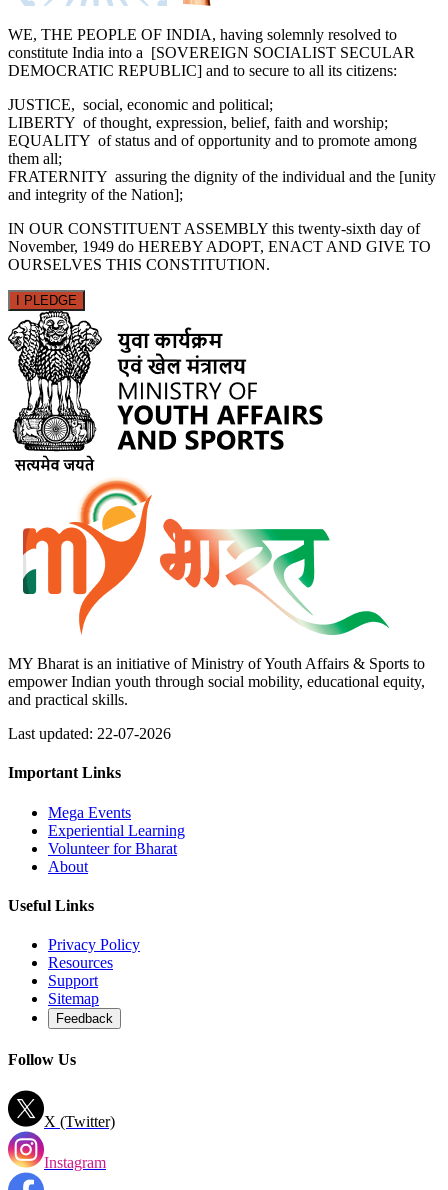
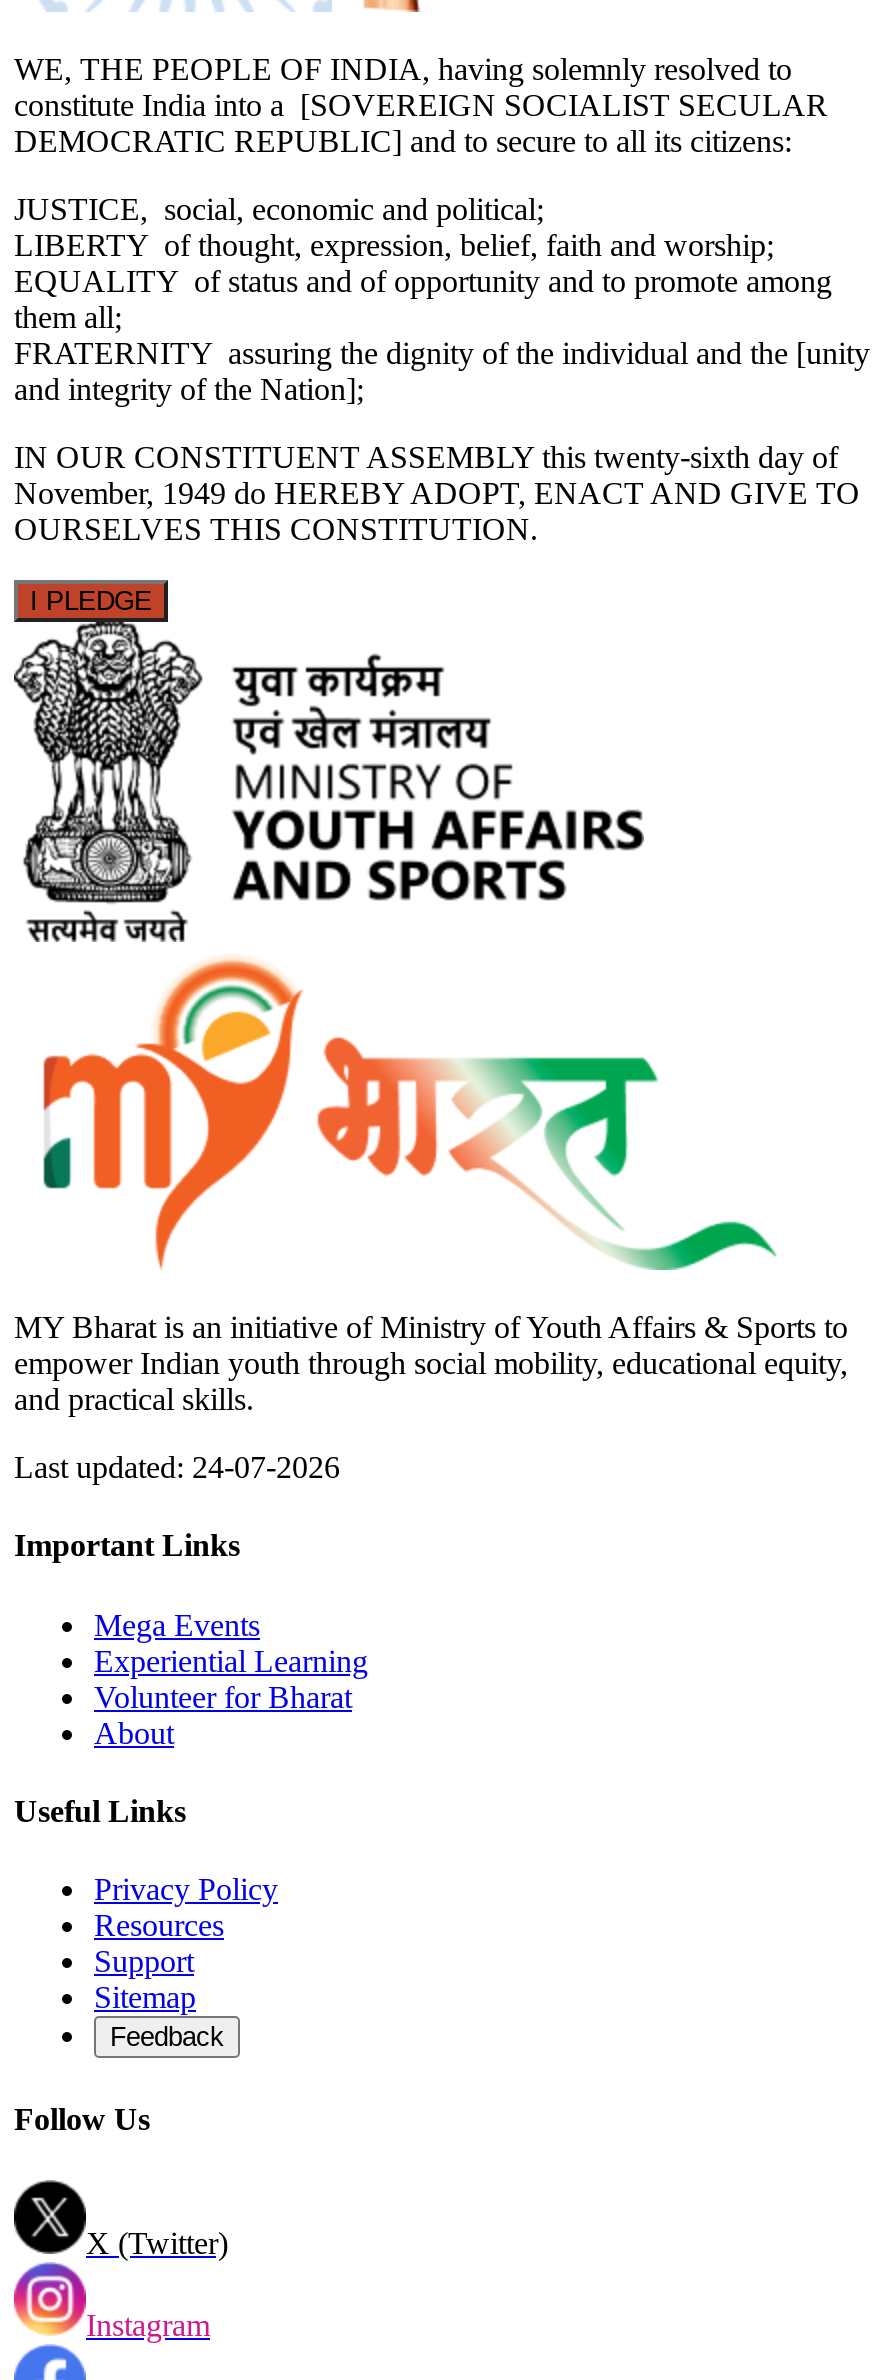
- Last updated: 22-07-2026
+ Last updated: 24-07-2026
